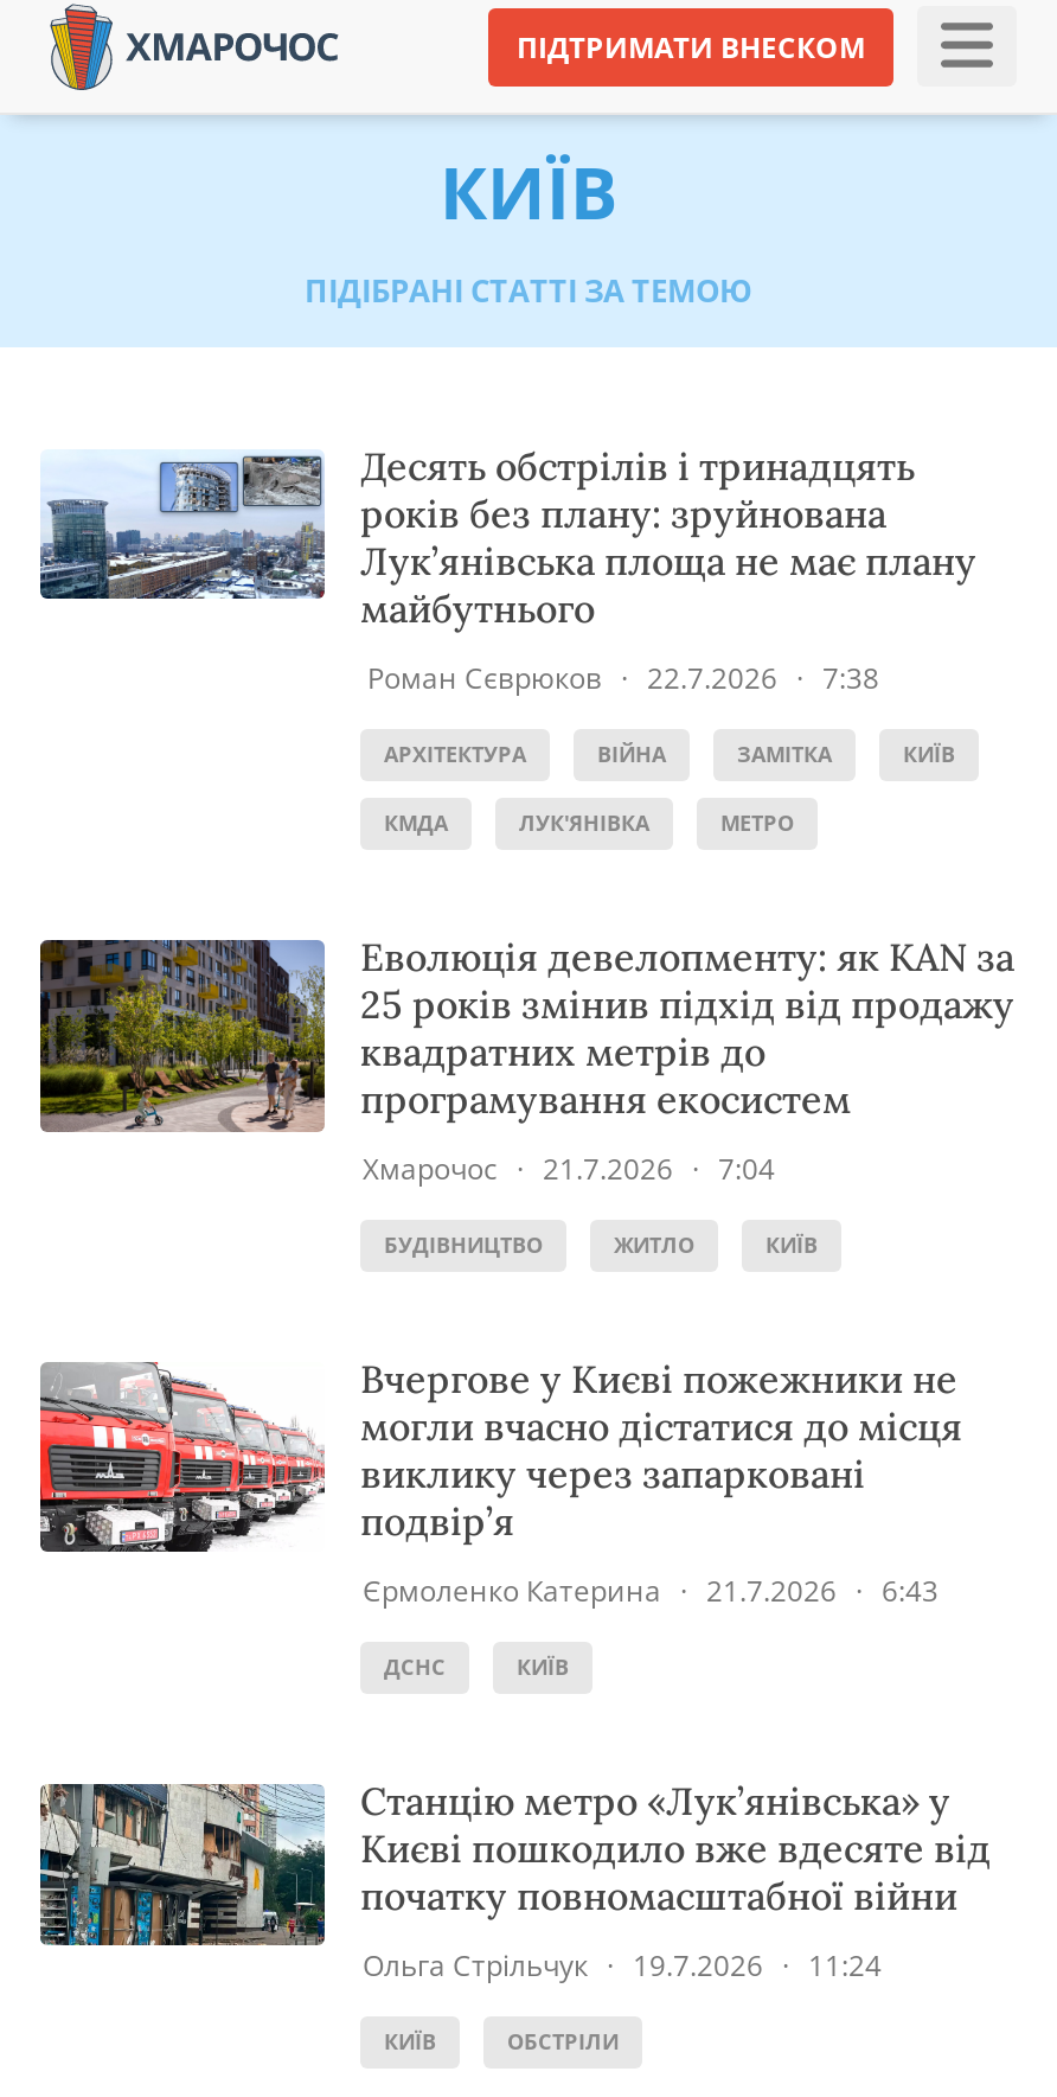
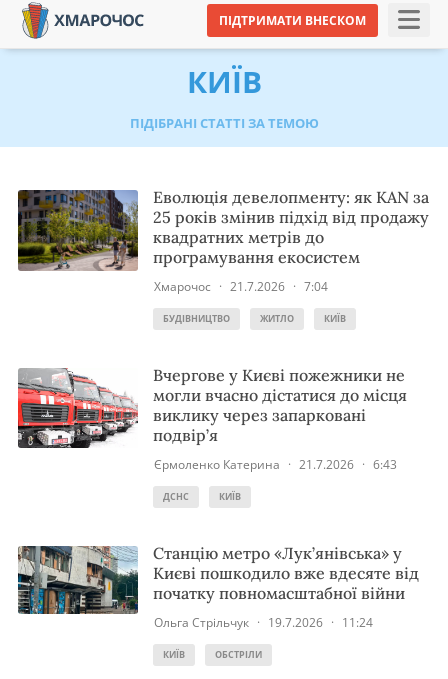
- [image]
- Десять обстрілів і тринадцять
- років без плану: зруйнована
- Лук’янівська площа не має плану
- майбутнього
- Роман Сєврюков · 22.7.2026 · 7:38
- АРХІТЕКТУРА
- ВІЙНА
- ЗАМІТКА
- КИЇВ
- КМДА
- ЛУК'ЯНІВКА
- МЕТРО
